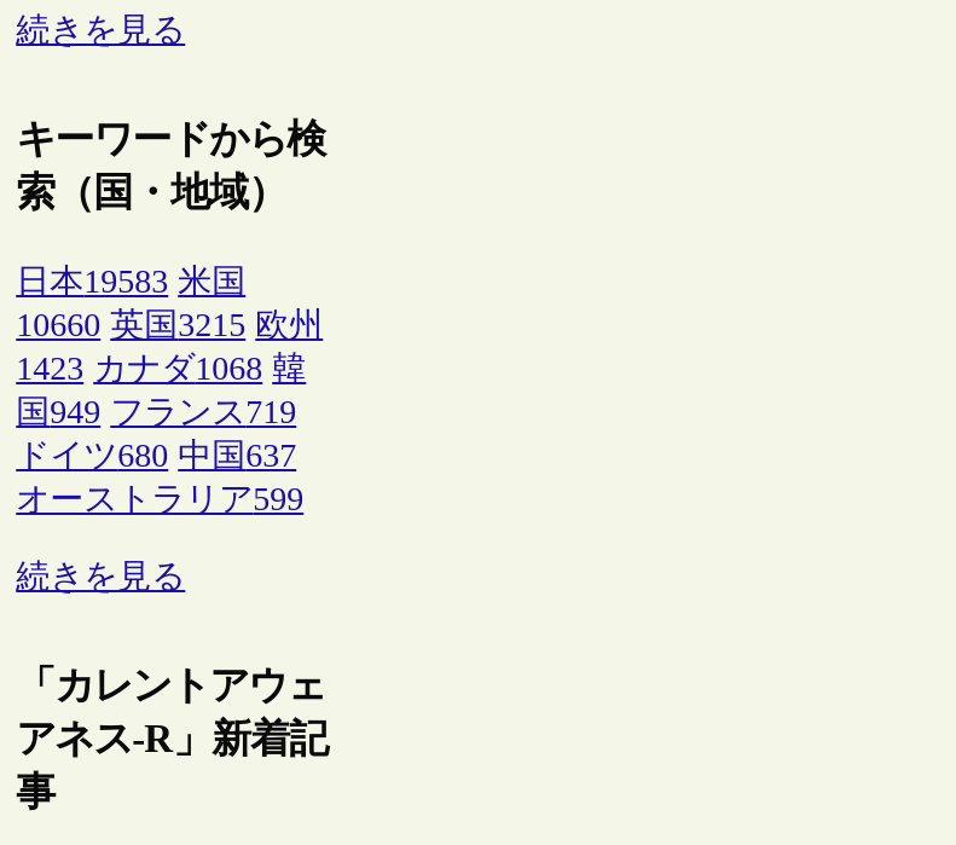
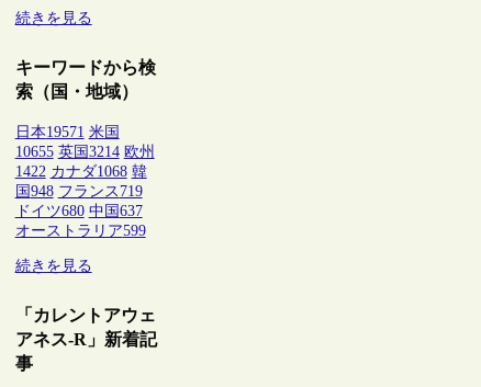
- 日本19583 米国
+ 日本19571 米国

- 10660 英国3215 欧州
+ 10655 英国3214 欧州

- 1423 カナダ1068 韓
+ 1422 カナダ1068 韓

- 国949 フランス719
+ 国948 フランス719
